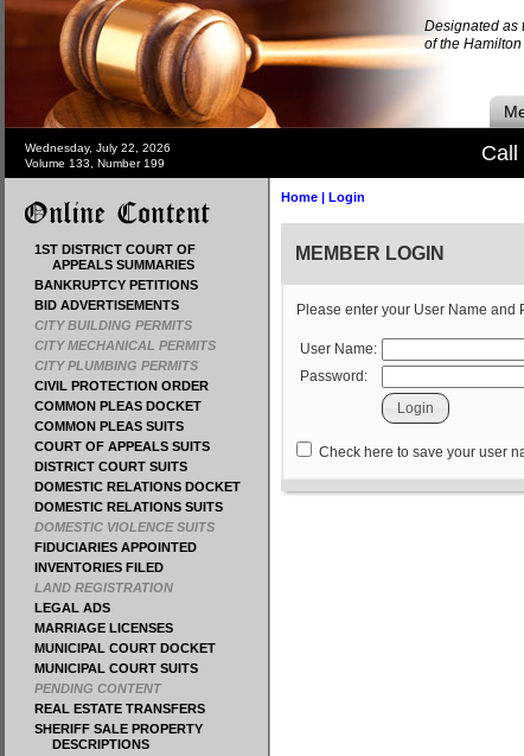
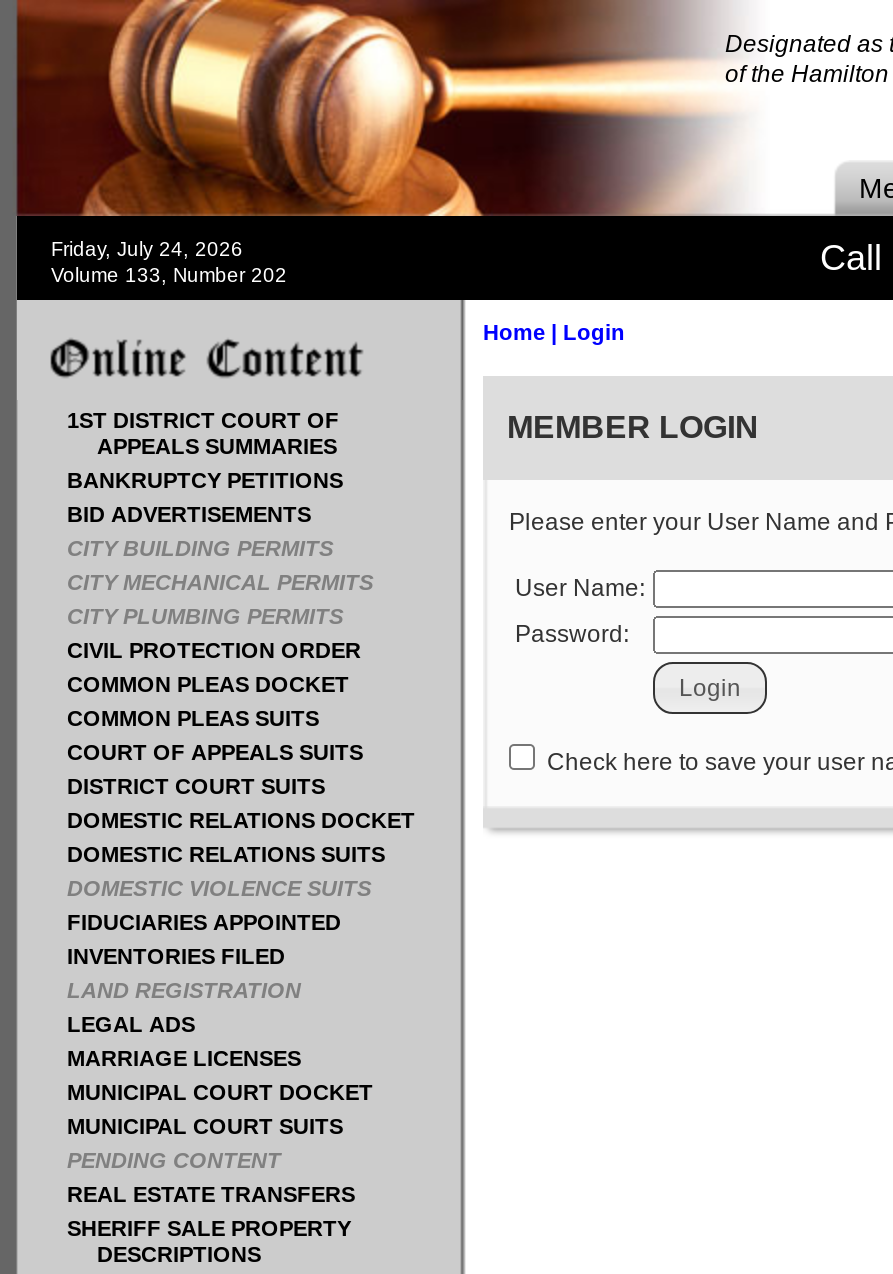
- Wednesday, July 22, 2026
+ Friday, July 24, 2026

- Volume 133, Number 199
+ Volume 133, Number 202
